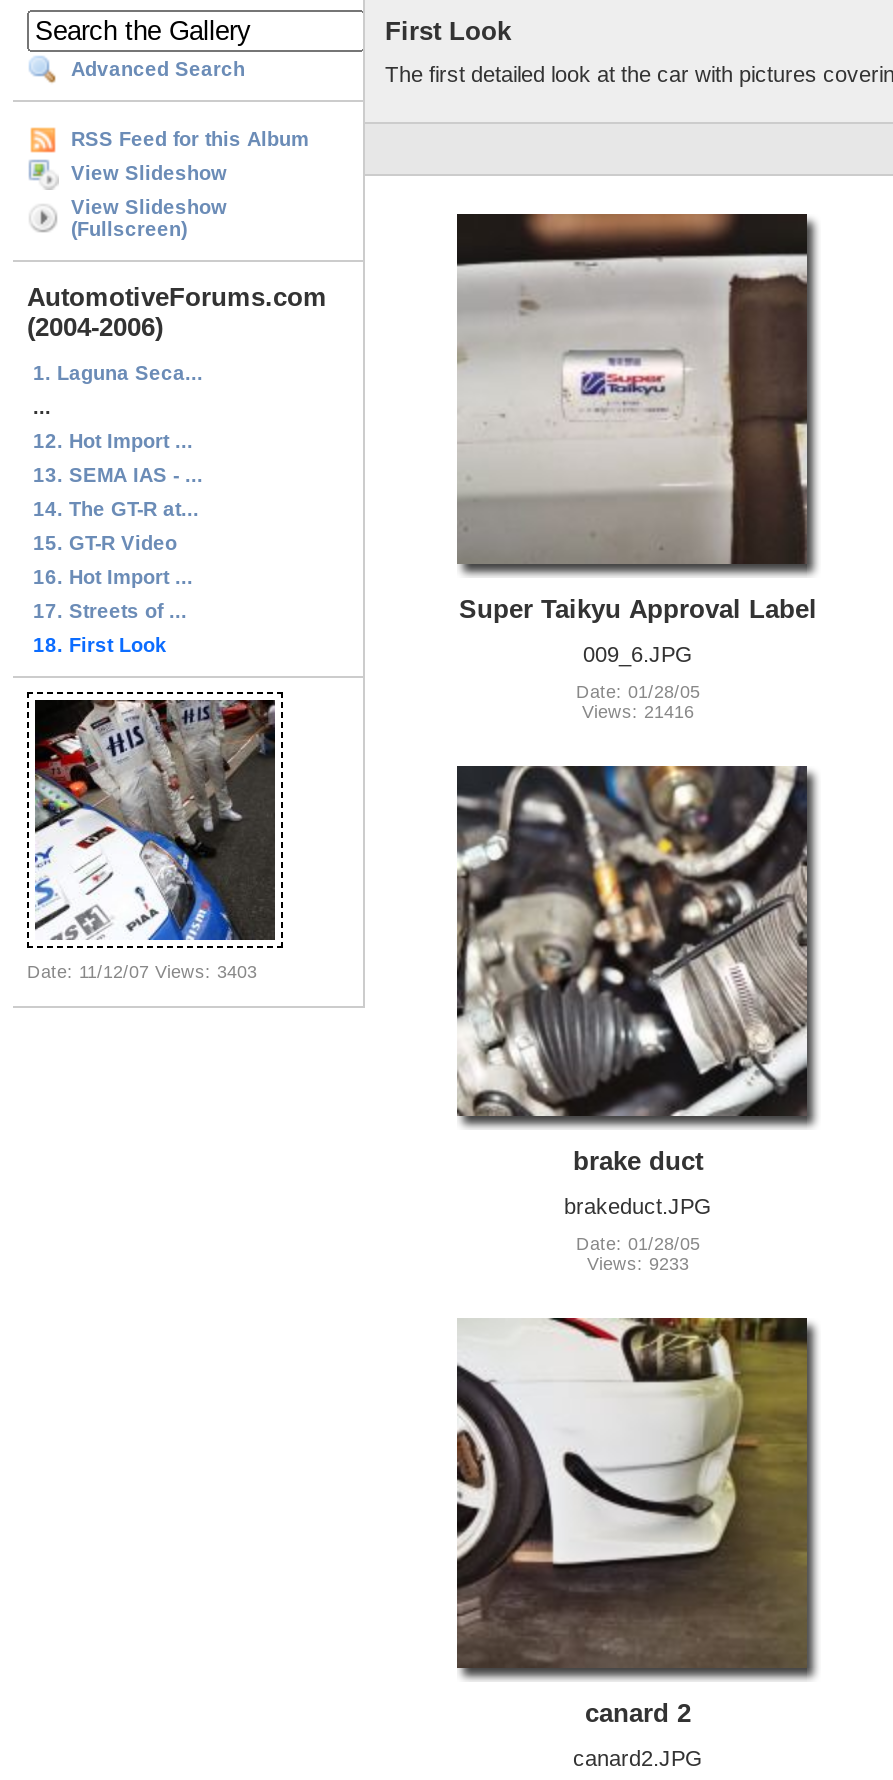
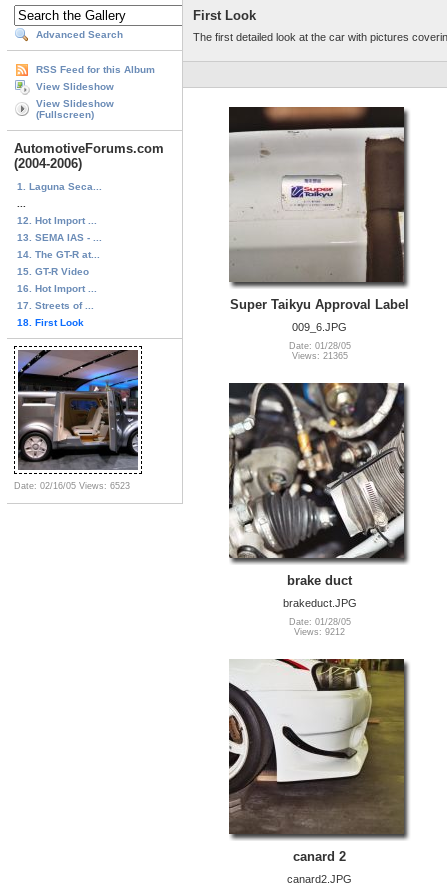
- [image]
- Date: 11/12/07 Views: 3403
+ [image]
+ Date: 02/16/05 Views: 6523

- Views: 21416
+ Views: 21365

- Views: 9233
+ Views: 9212
